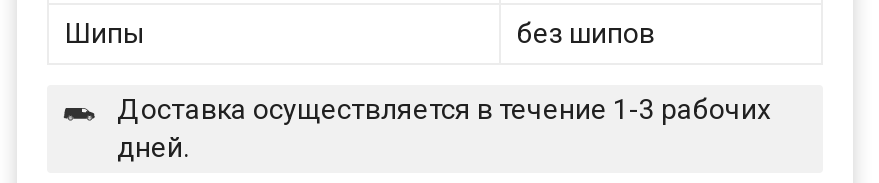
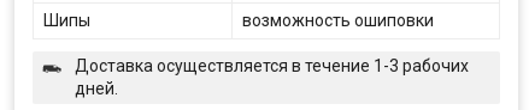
- без шипов
+ возможность ошиповки
